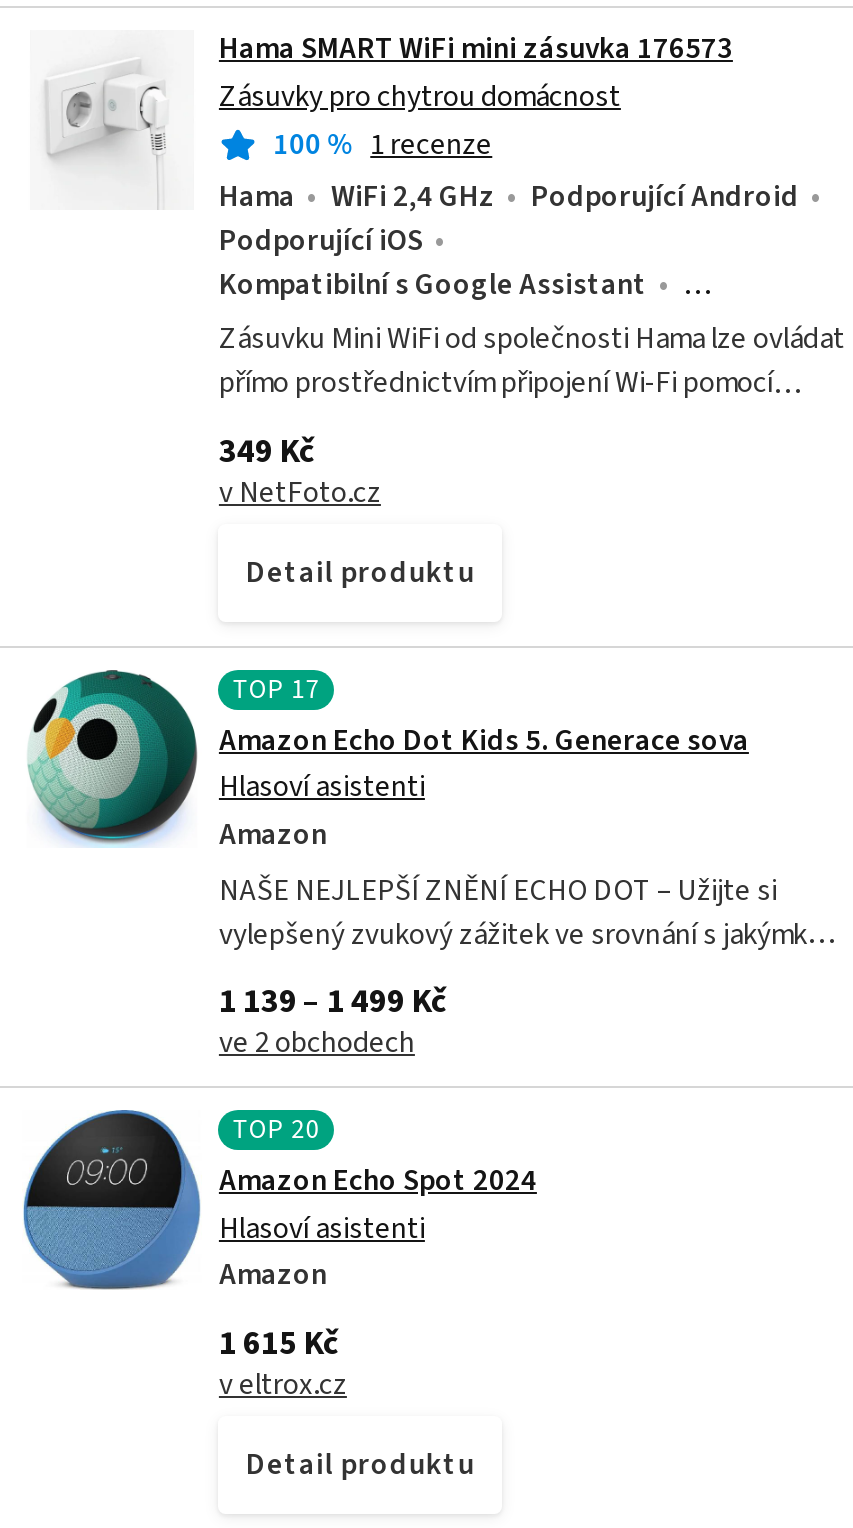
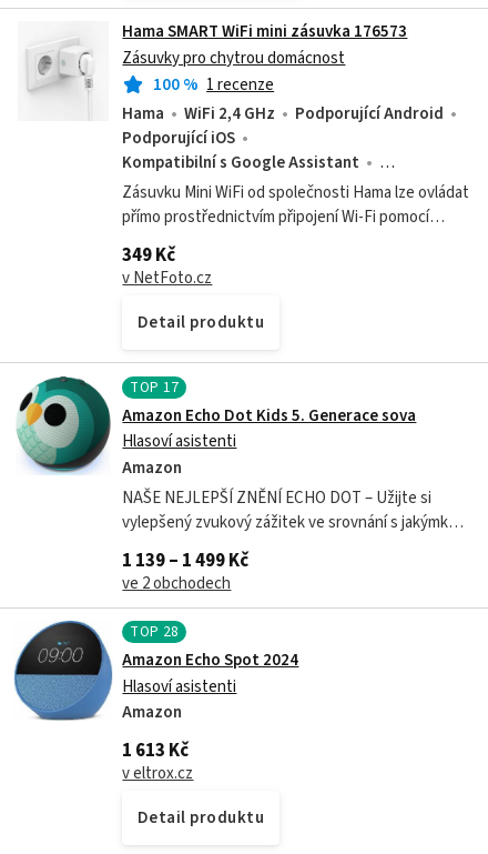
- TOP20
+ TOP28

- 1 615 Kč
+ 1 613 Kč
